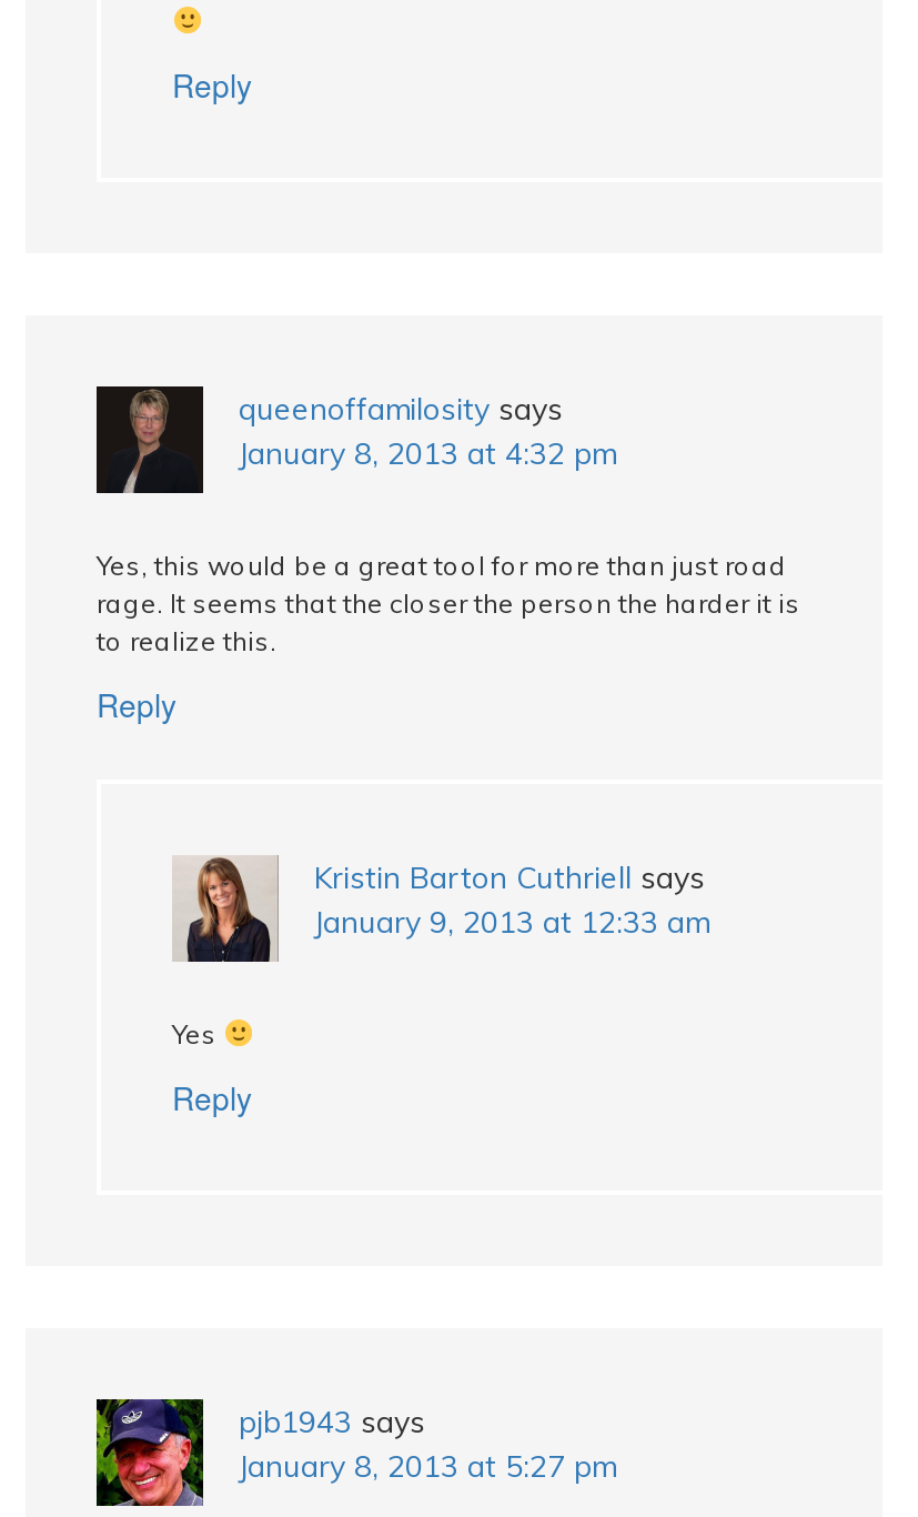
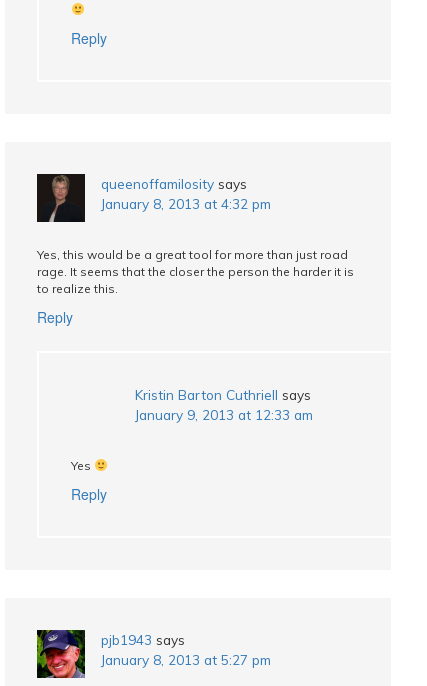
- [image]
